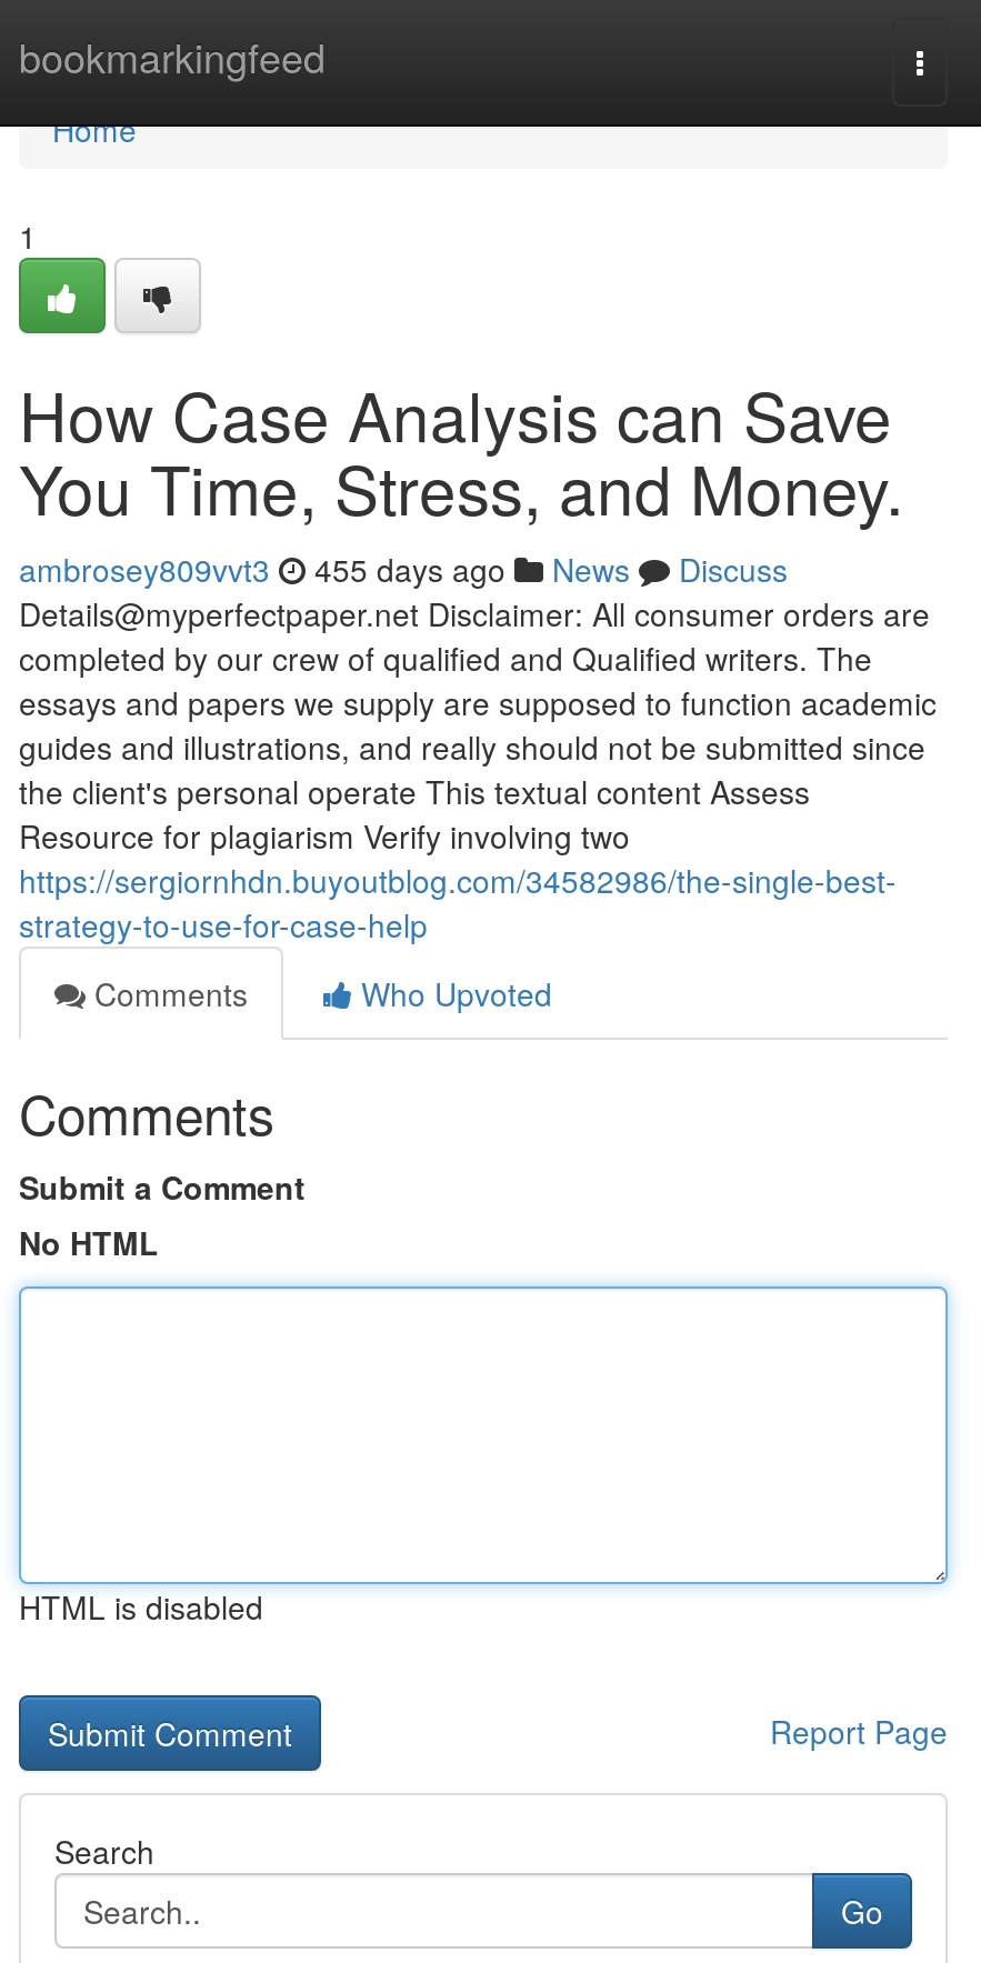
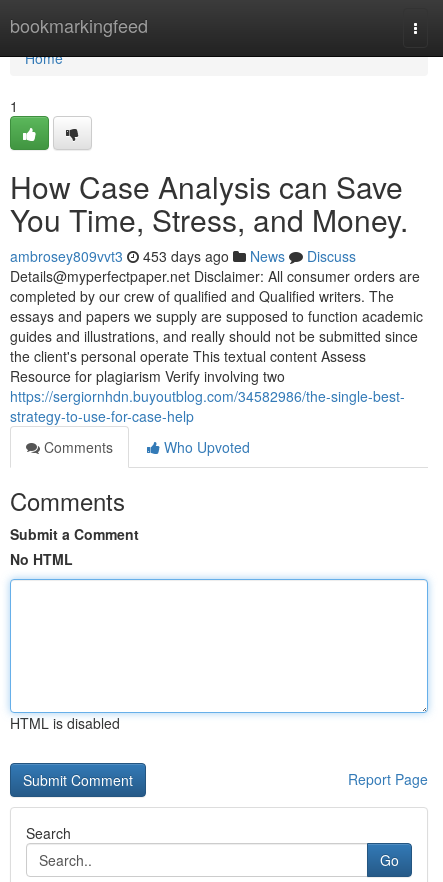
- ambrosey809vvt3 455 days ago News Discuss
+ ambrosey809vvt3 453 days ago News Discuss
